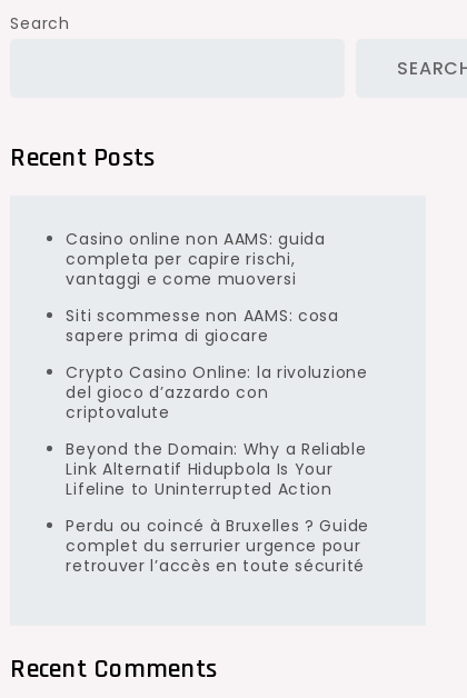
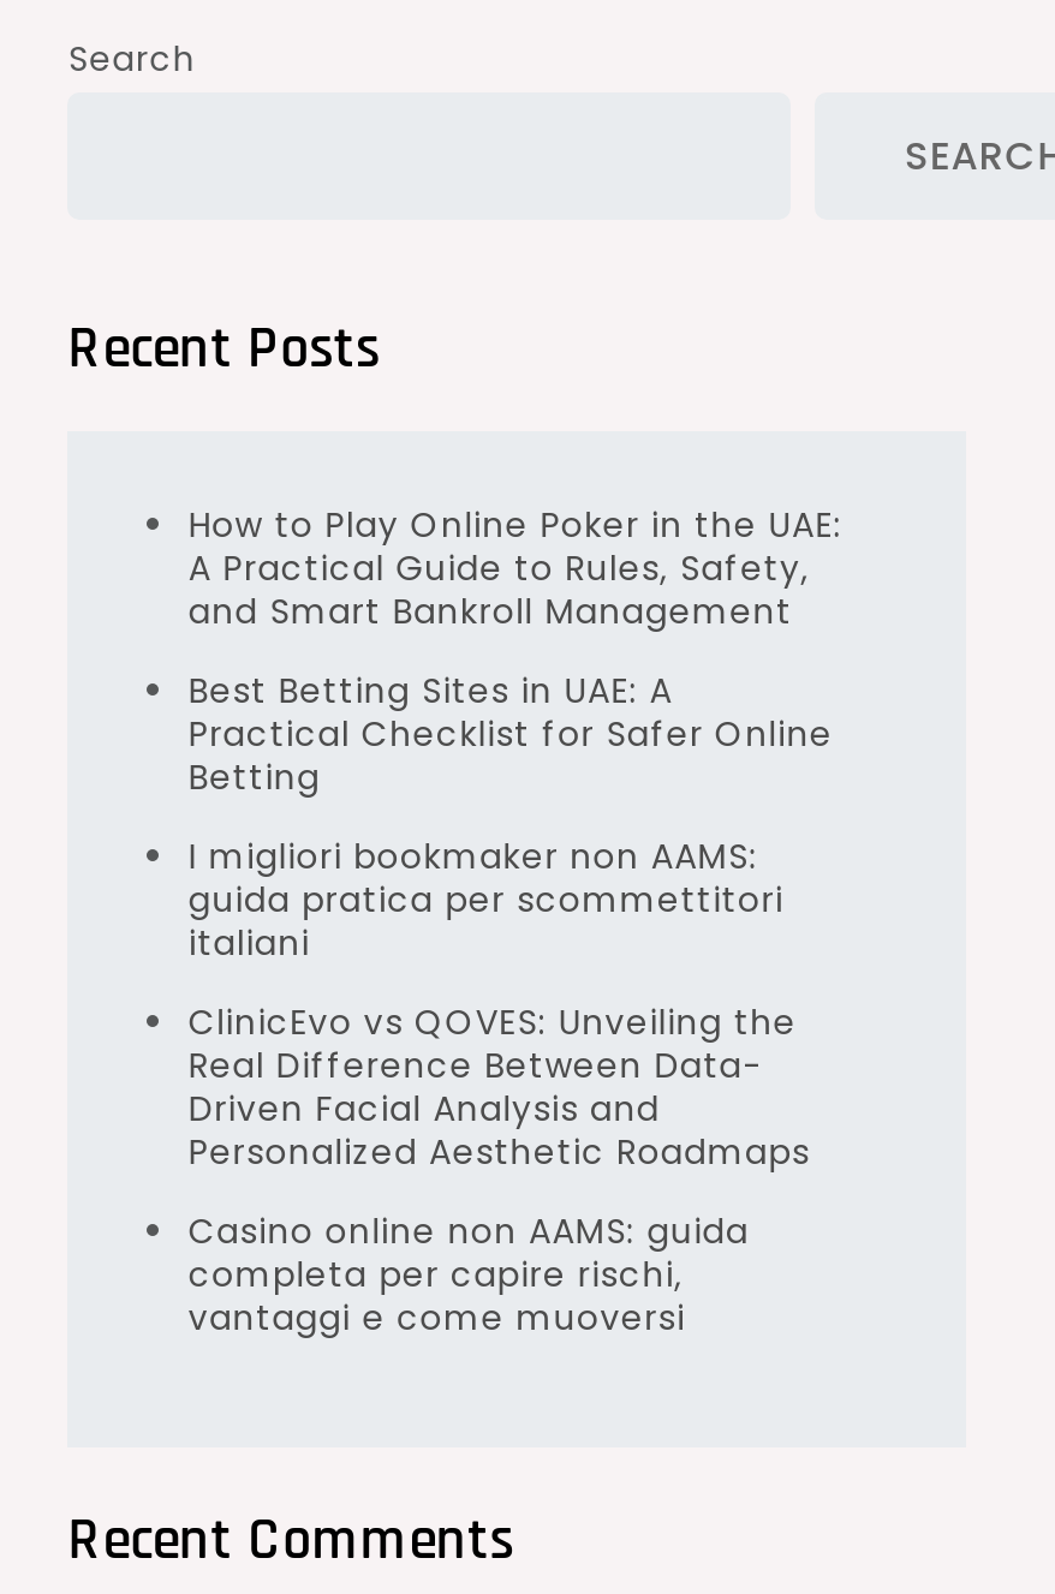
+ How to Play Online Poker in the UAE:
+ A Practical Guide to Rules, Safety,
+ and Smart Bankroll Management
+ Best Betting Sites in UAE: A
+ Practical Checklist for Safer Online
+ Betting
+ I migliori bookmaker non AAMS:
+ guida pratica per scommettitori
+ italiani
+ ClinicEvo vs QOVES: Unveiling the
+ Real Difference Between Data-
+ Driven Facial Analysis and
+ Personalized Aesthetic Roadmaps

moved down: Casino online non AAMS: guida | completa per capire rischi, | vantaggi e come muoversi

- Siti scommesse non AAMS: cosa
- sapere prima di giocare
- Crypto Casino Online: la rivoluzione
- del gioco d’azzardo con
- criptovalute
- Beyond the Domain: Why a Reliable
- Link Alternatif Hidupbola Is Your
- Lifeline to Uninterrupted Action
- Perdu ou coincé à Bruxelles ? Guide
- complet du serrurier urgence pour
- retrouver l’accès en toute sécurité
